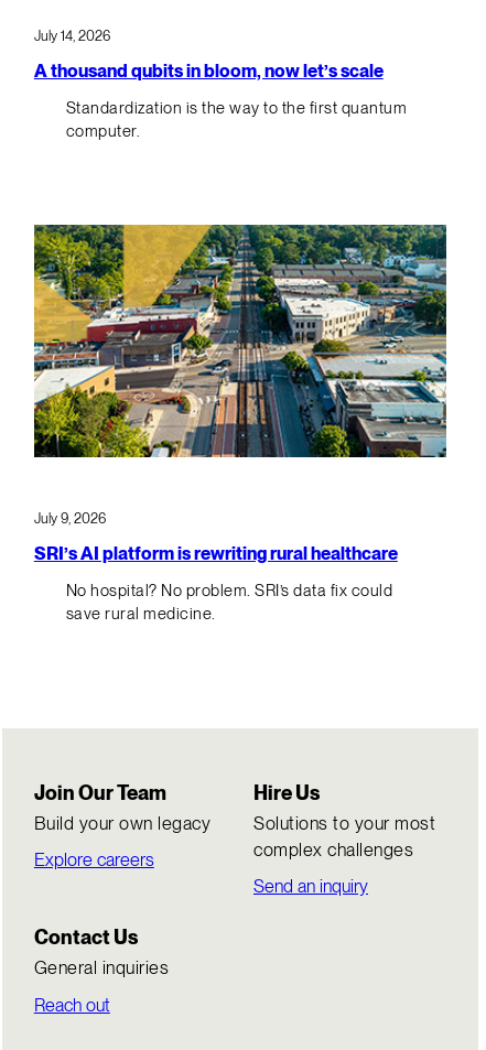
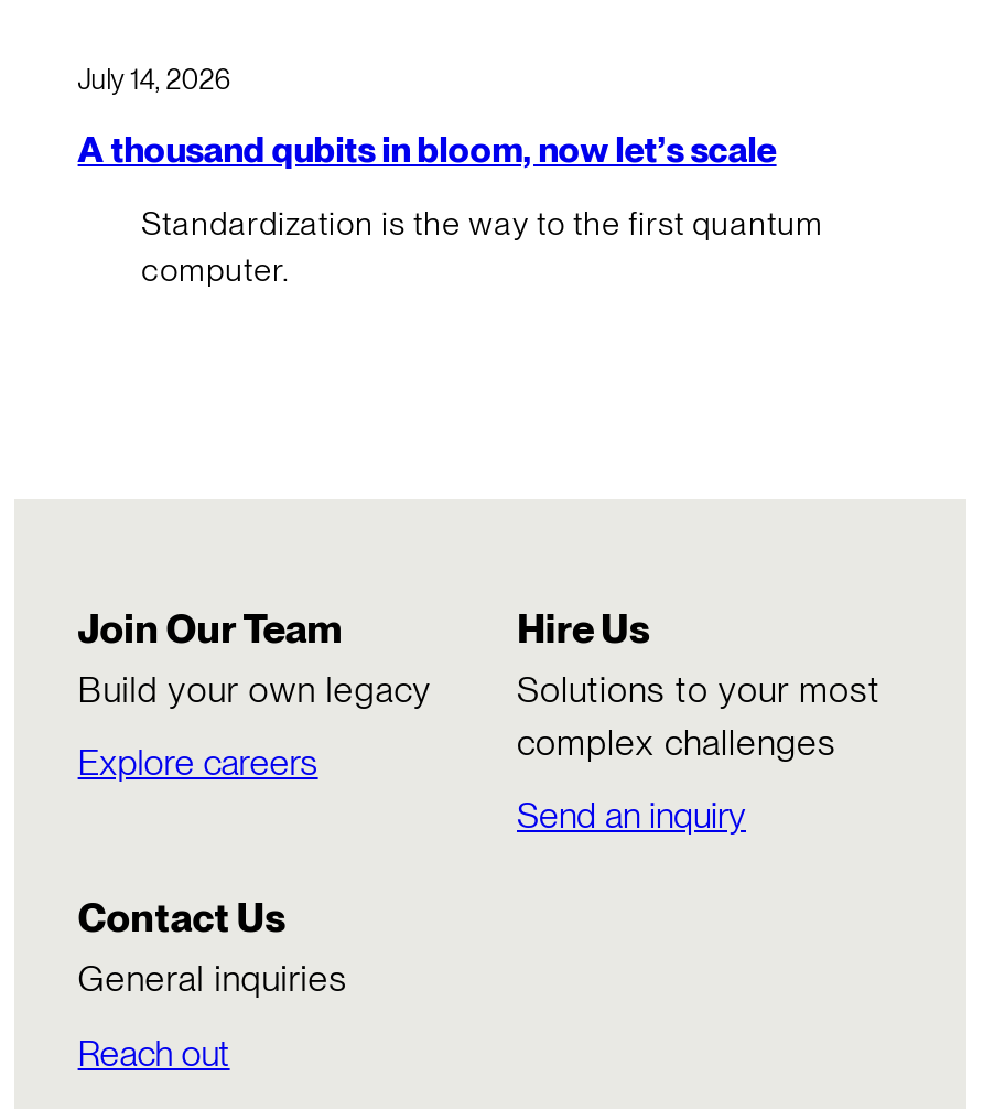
- [image]

- July 9, 2026
- SRI’s AI platform is rewriting rural healthcare
- No hospital? No problem. SRI’s data fix could
- save rural medicine.
